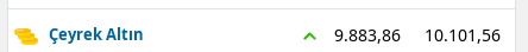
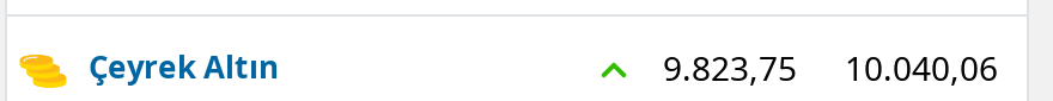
- 9.883,86
+ 9.823,75

- 10.101,56
+ 10.040,06
